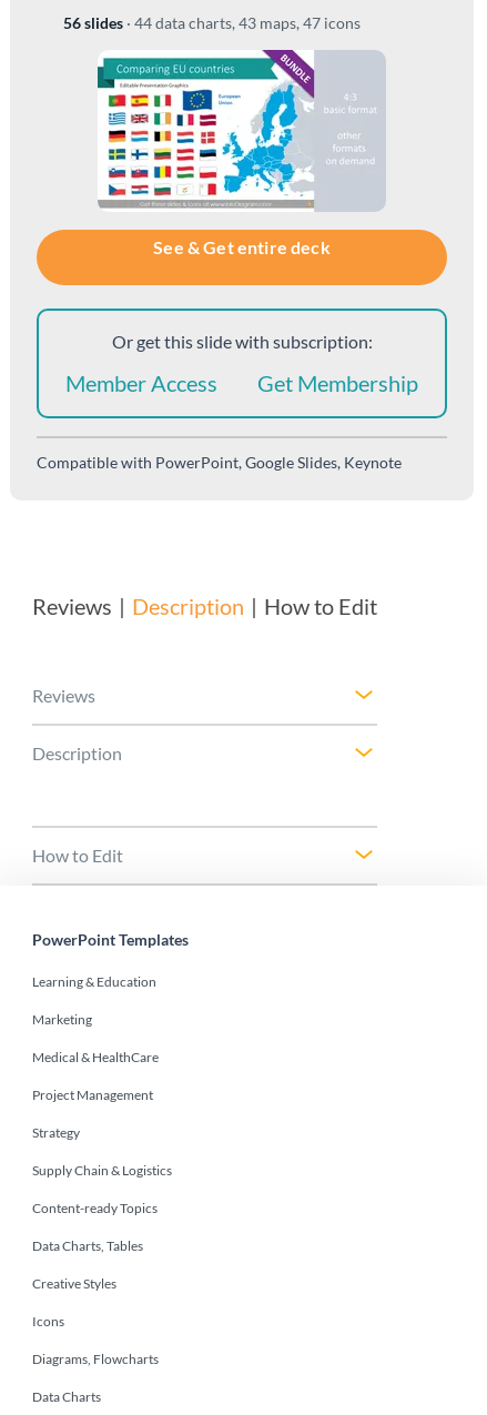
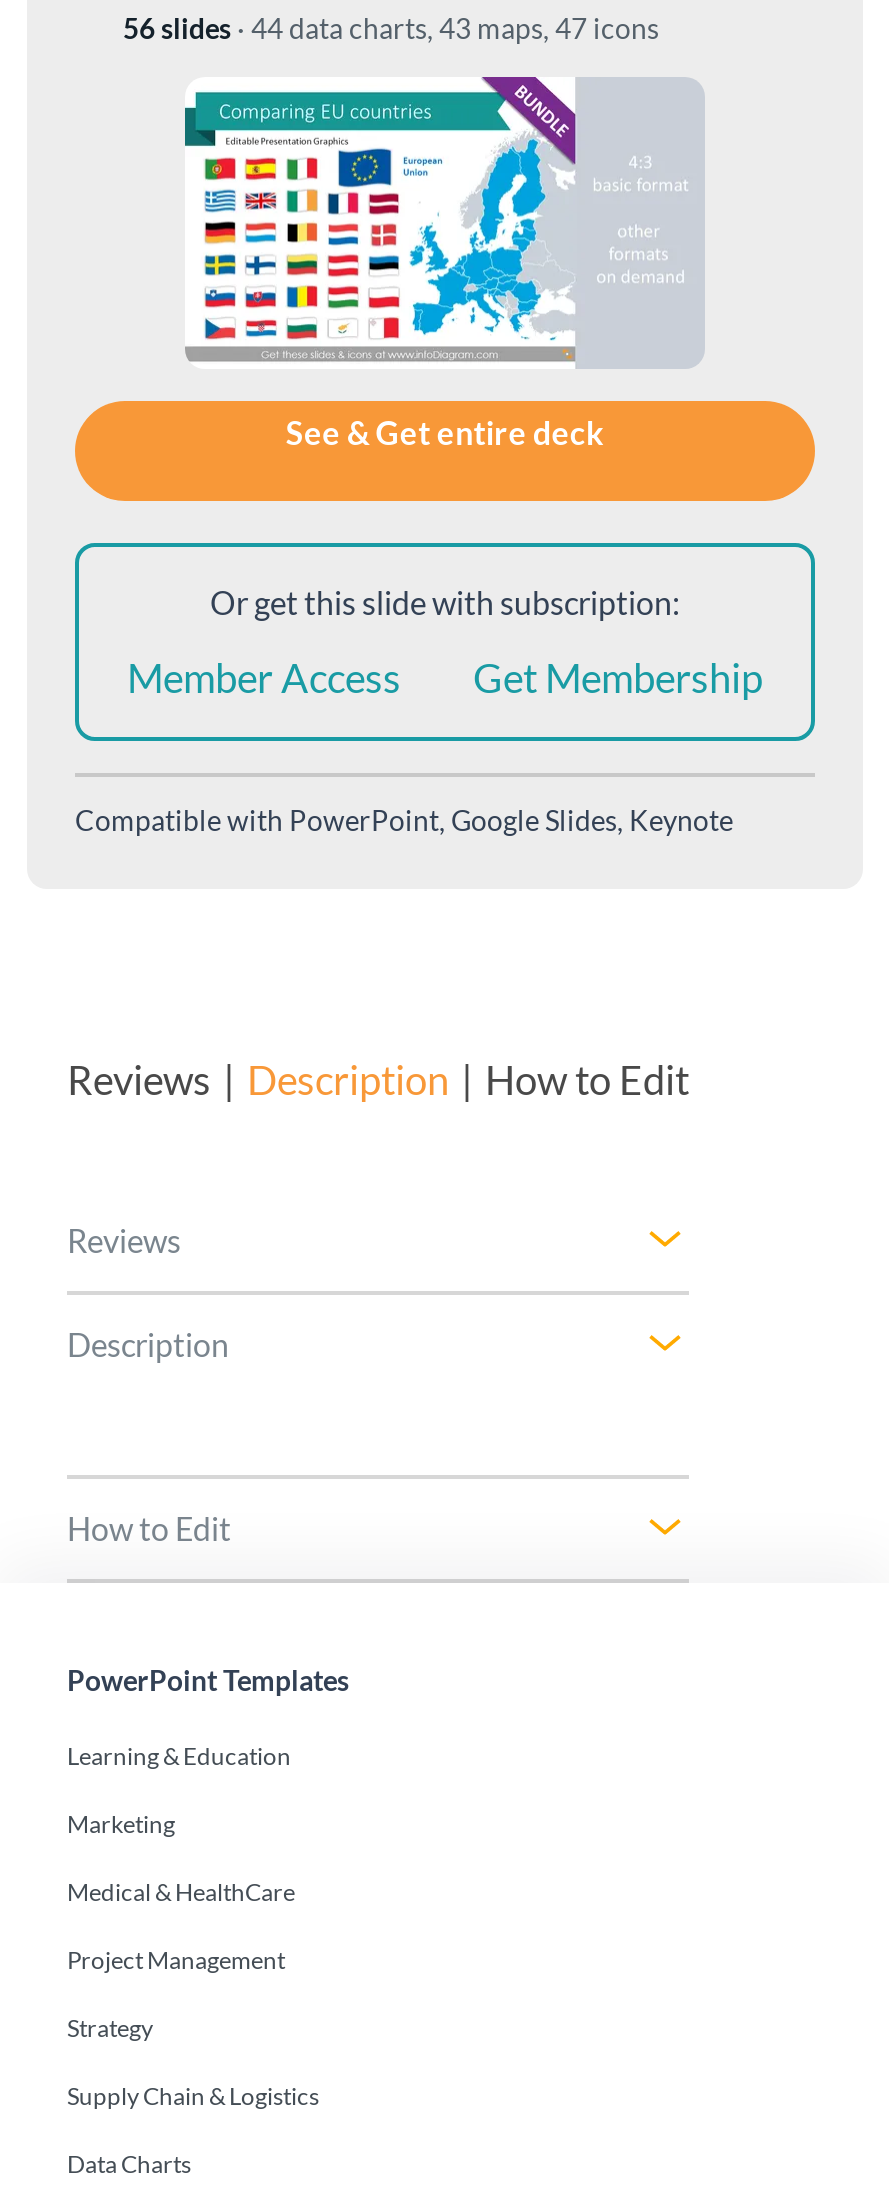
- Content-ready Topics
- Data Charts, Tables
- Creative Styles
- Icons
- Diagrams, Flowcharts
